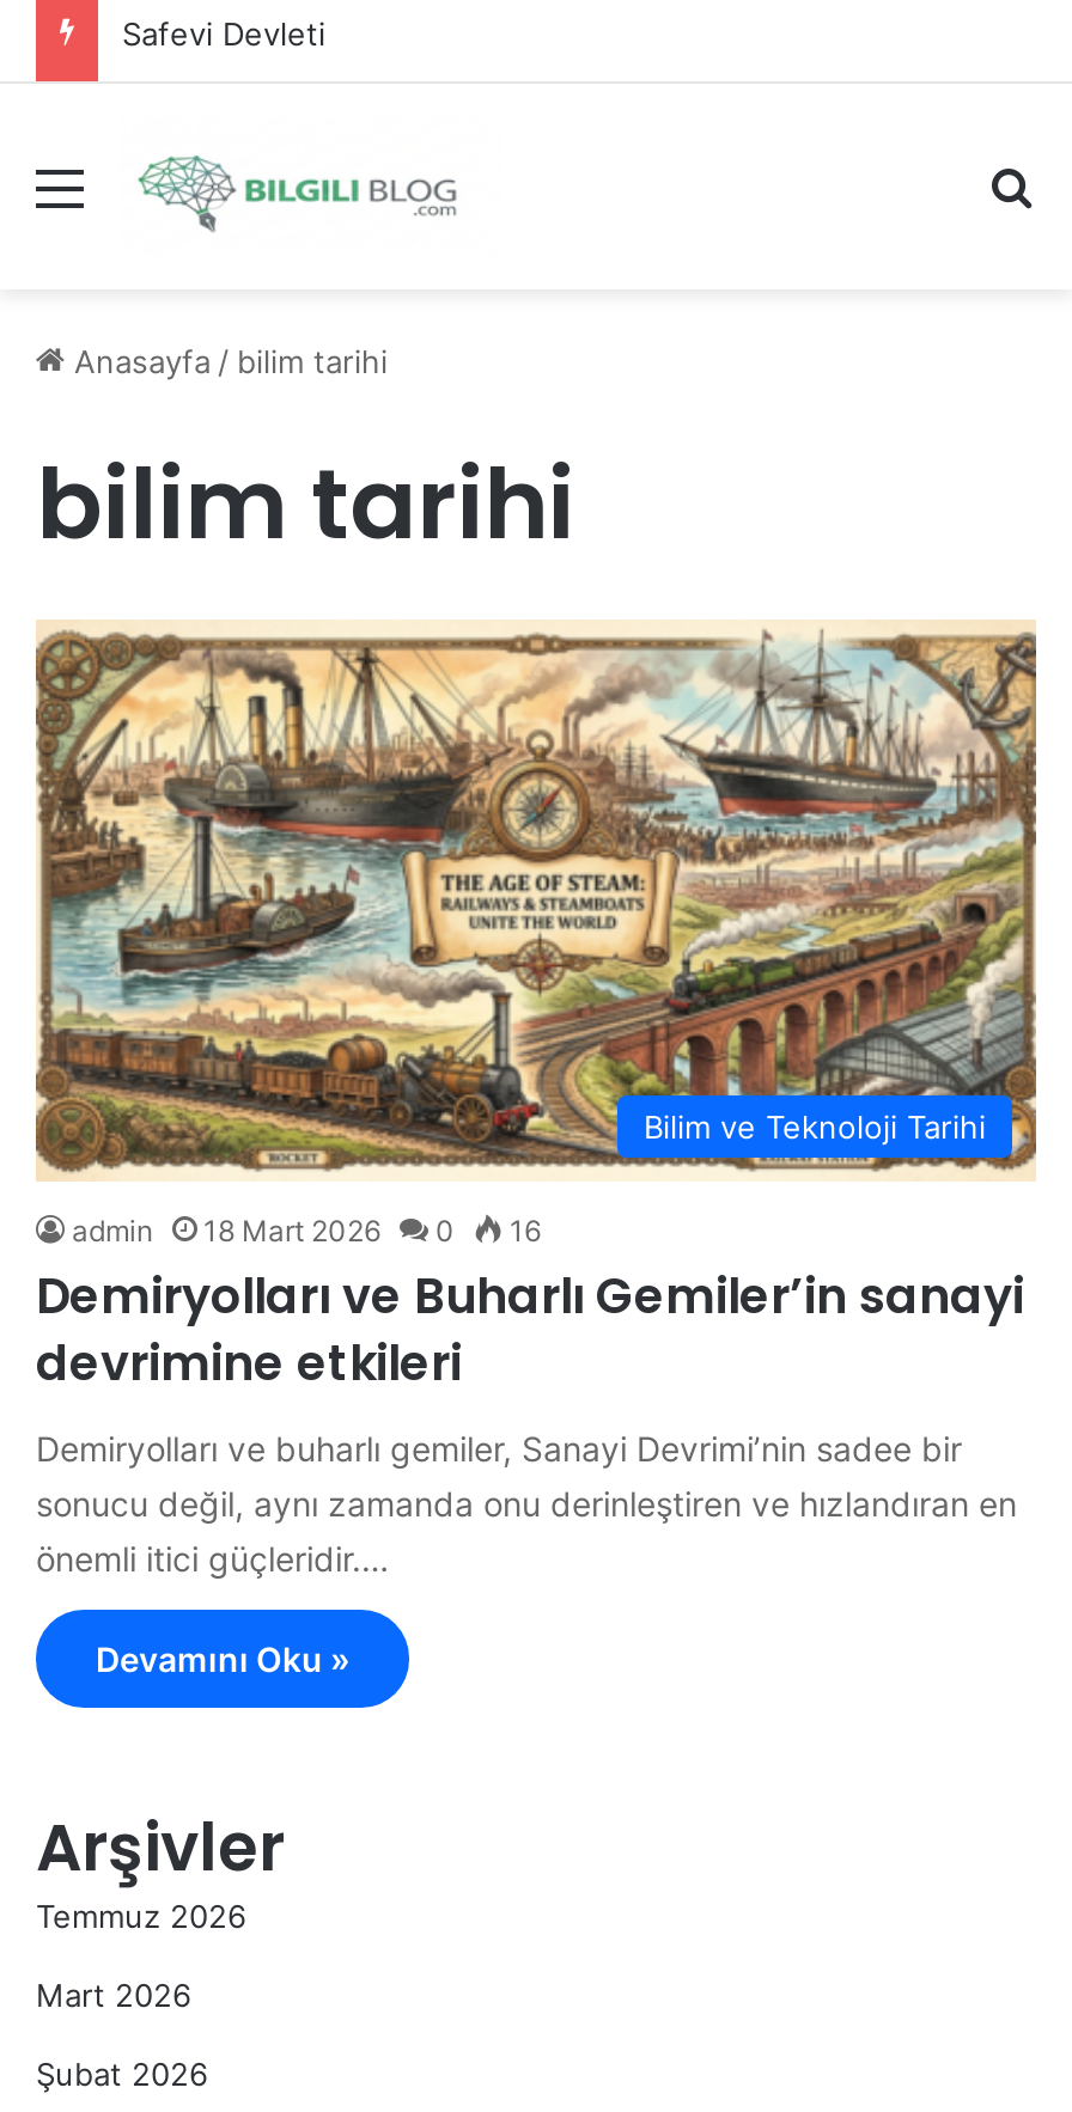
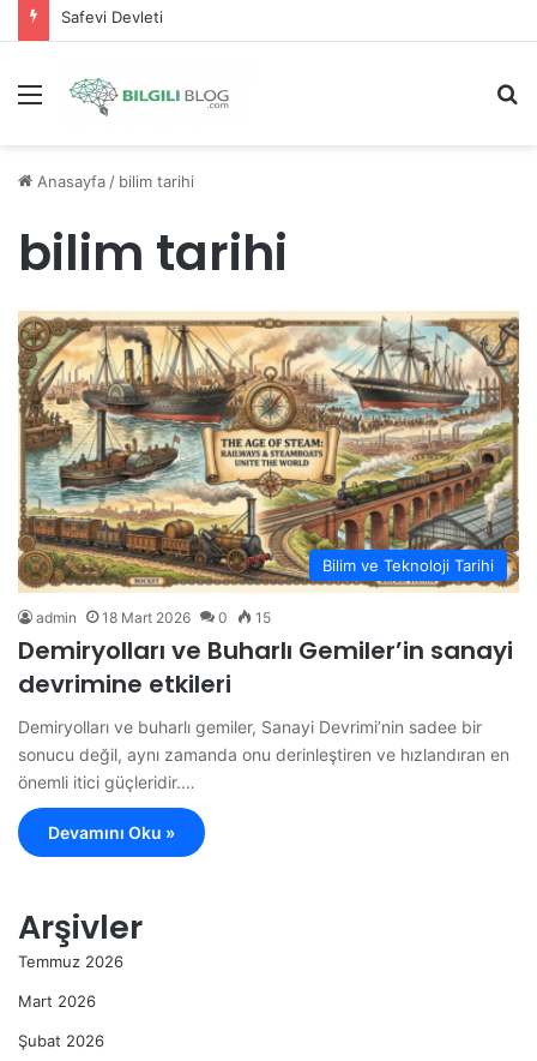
- admin 18 Mart 2026 0 16
+ admin 18 Mart 2026 0 15
